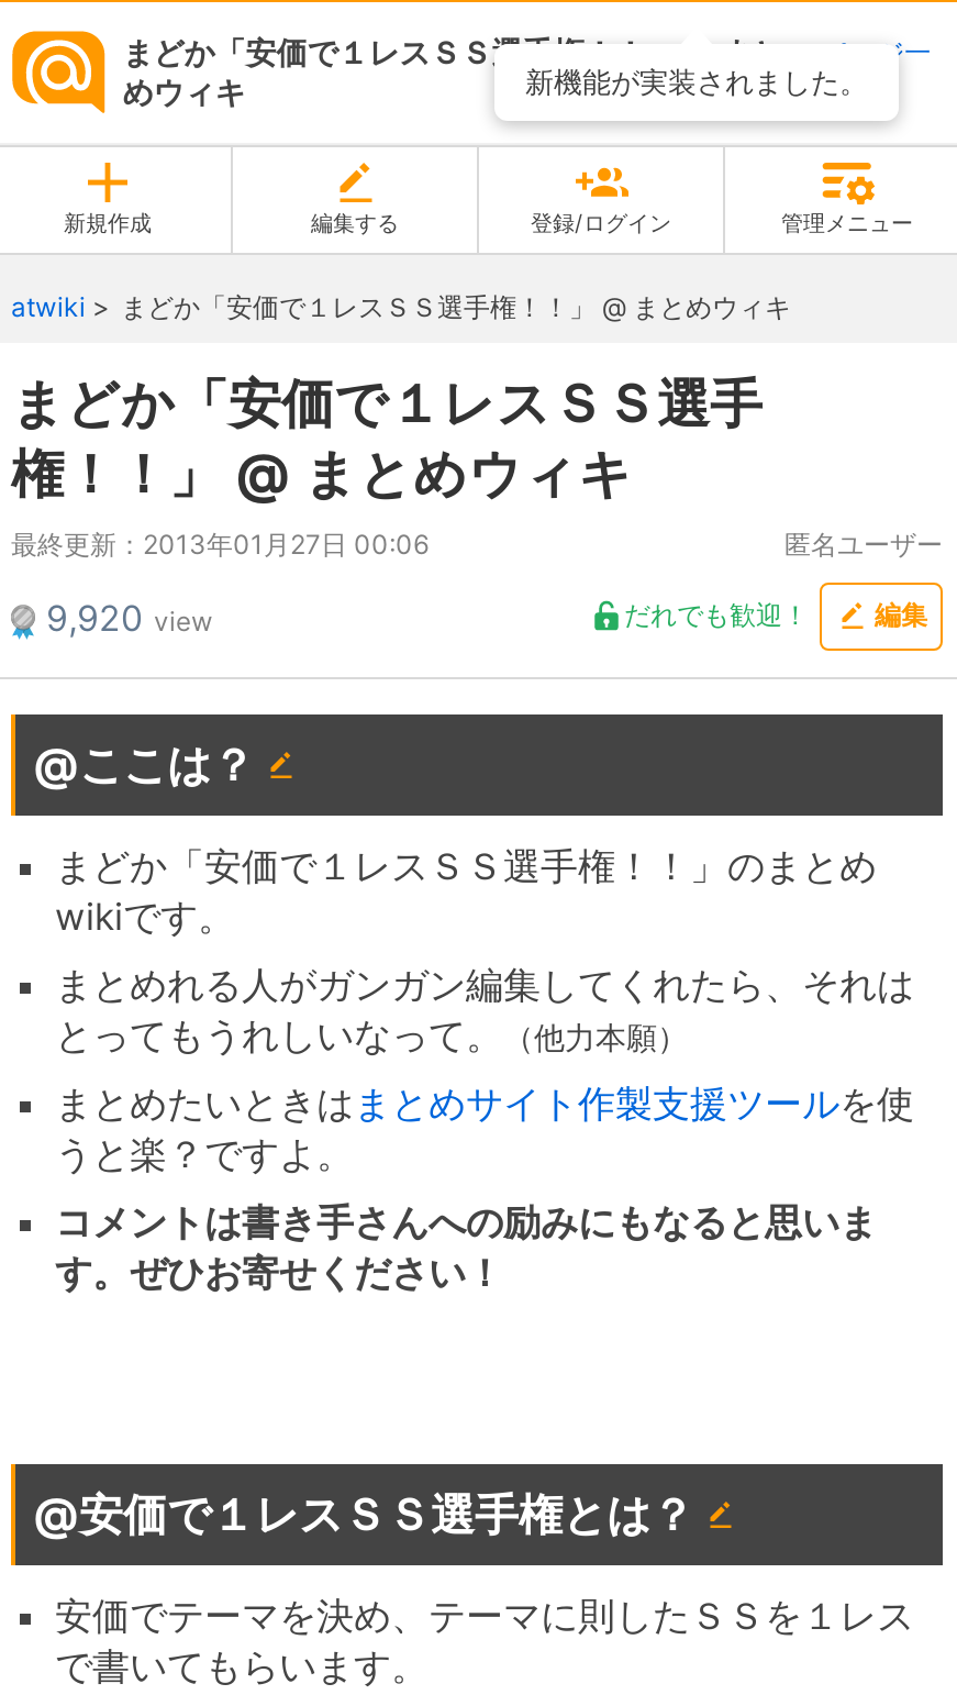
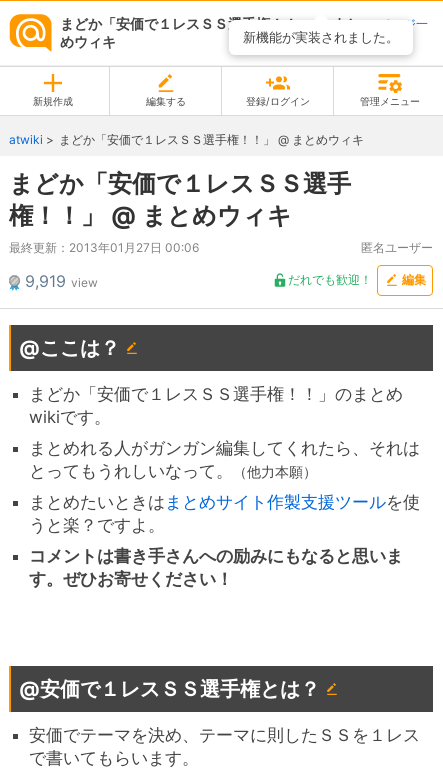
- 9,920 view
+ 9,919 view
